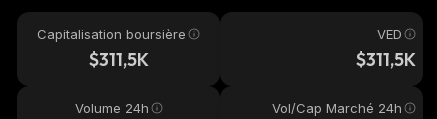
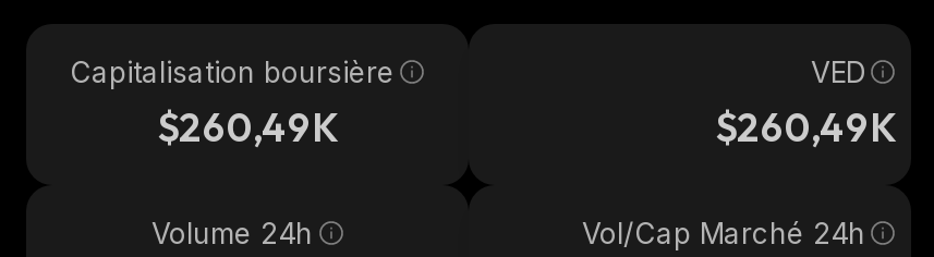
- $311,5K
+ $260,49K

- $311,5K
+ $260,49K
